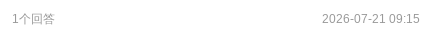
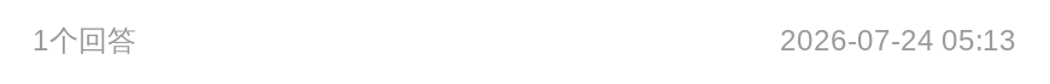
- 2026-07-21 09:15
+ 2026-07-24 05:13
